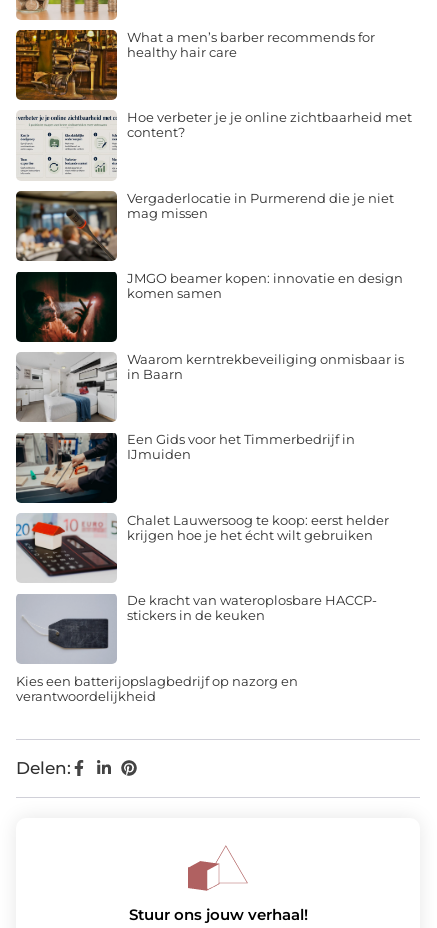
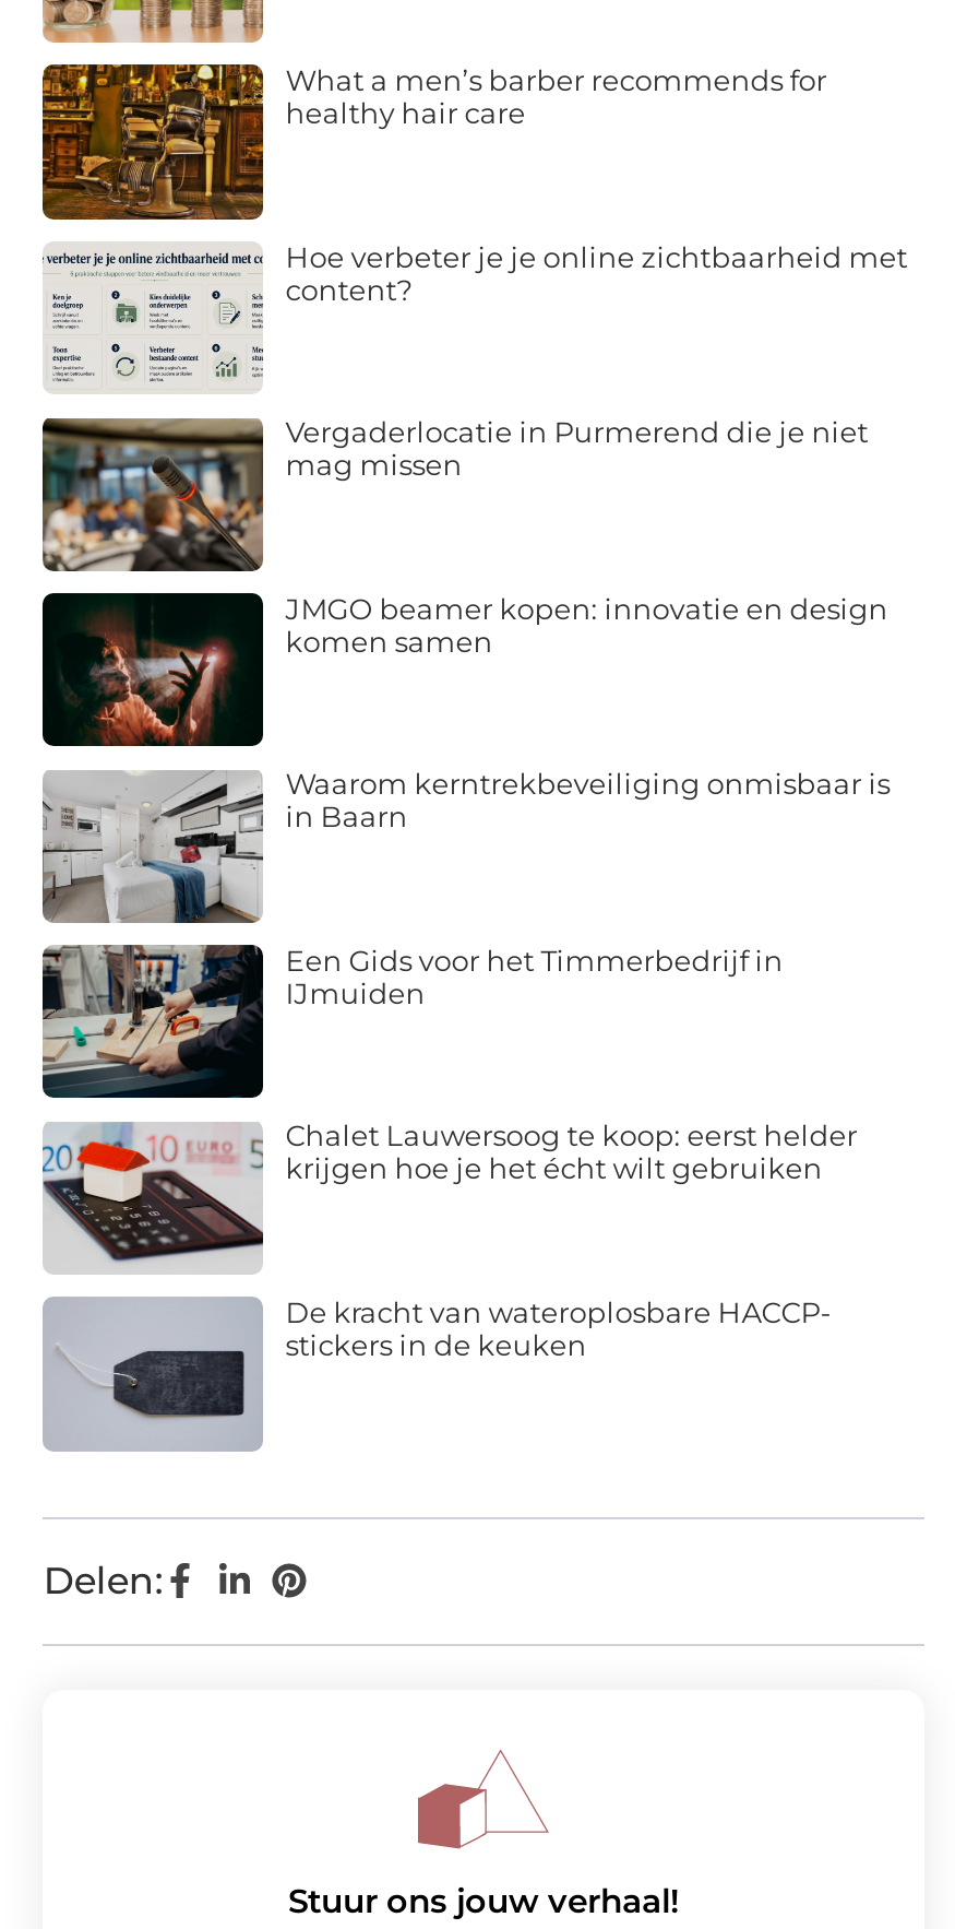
- Kies een batterijopslagbedrijf op nazorg en
- verantwoordelijkheid
